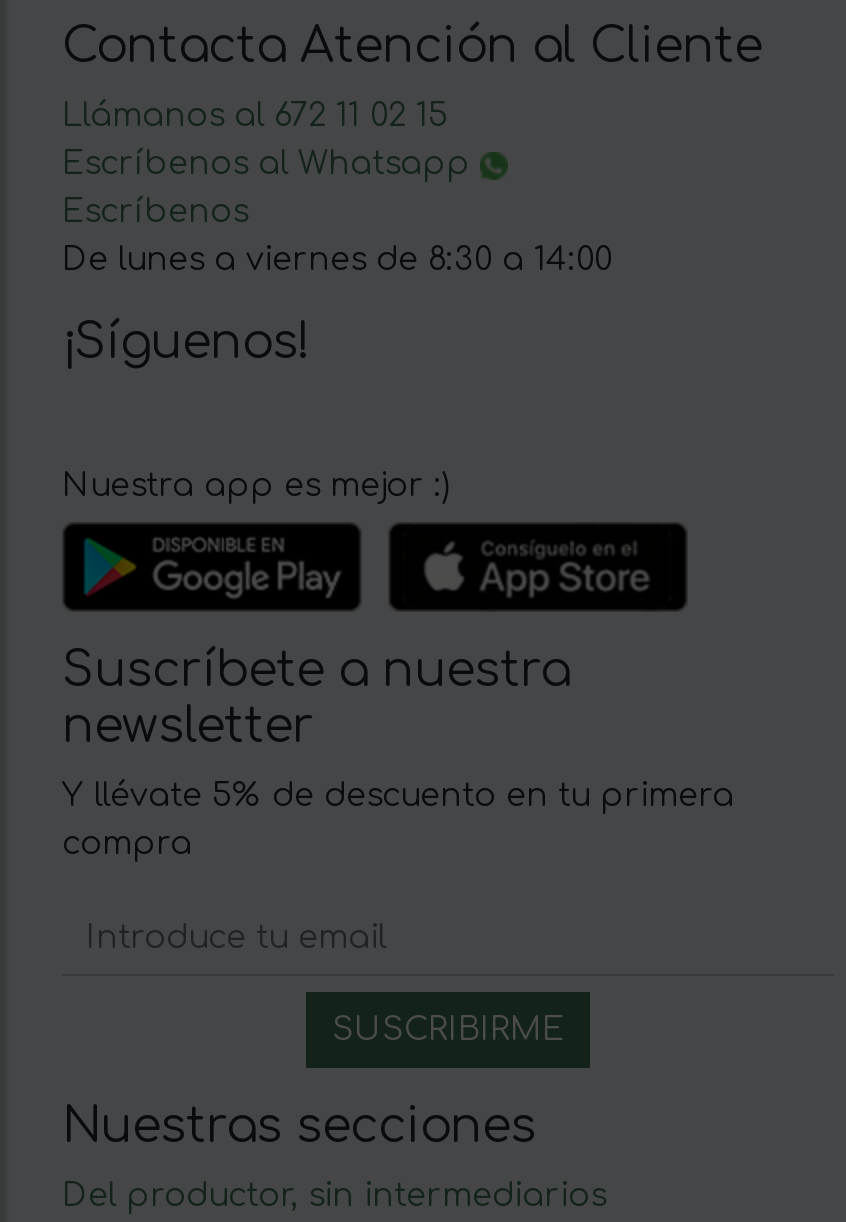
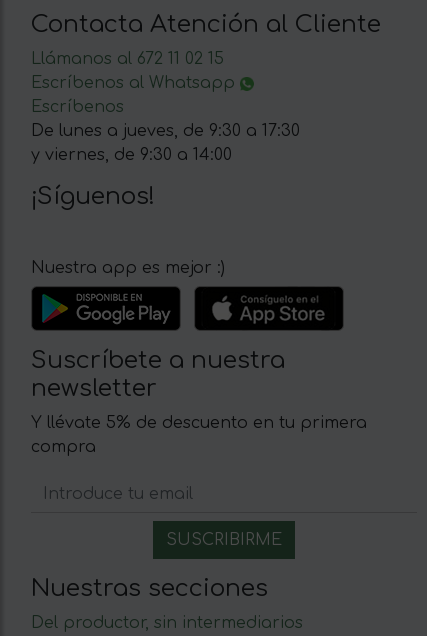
- De lunes a viernes de 8:30 a 14:00
+ De lunes a jueves, de 9:30 a 17:30
+ y viernes, de 9:30 a 14:00
